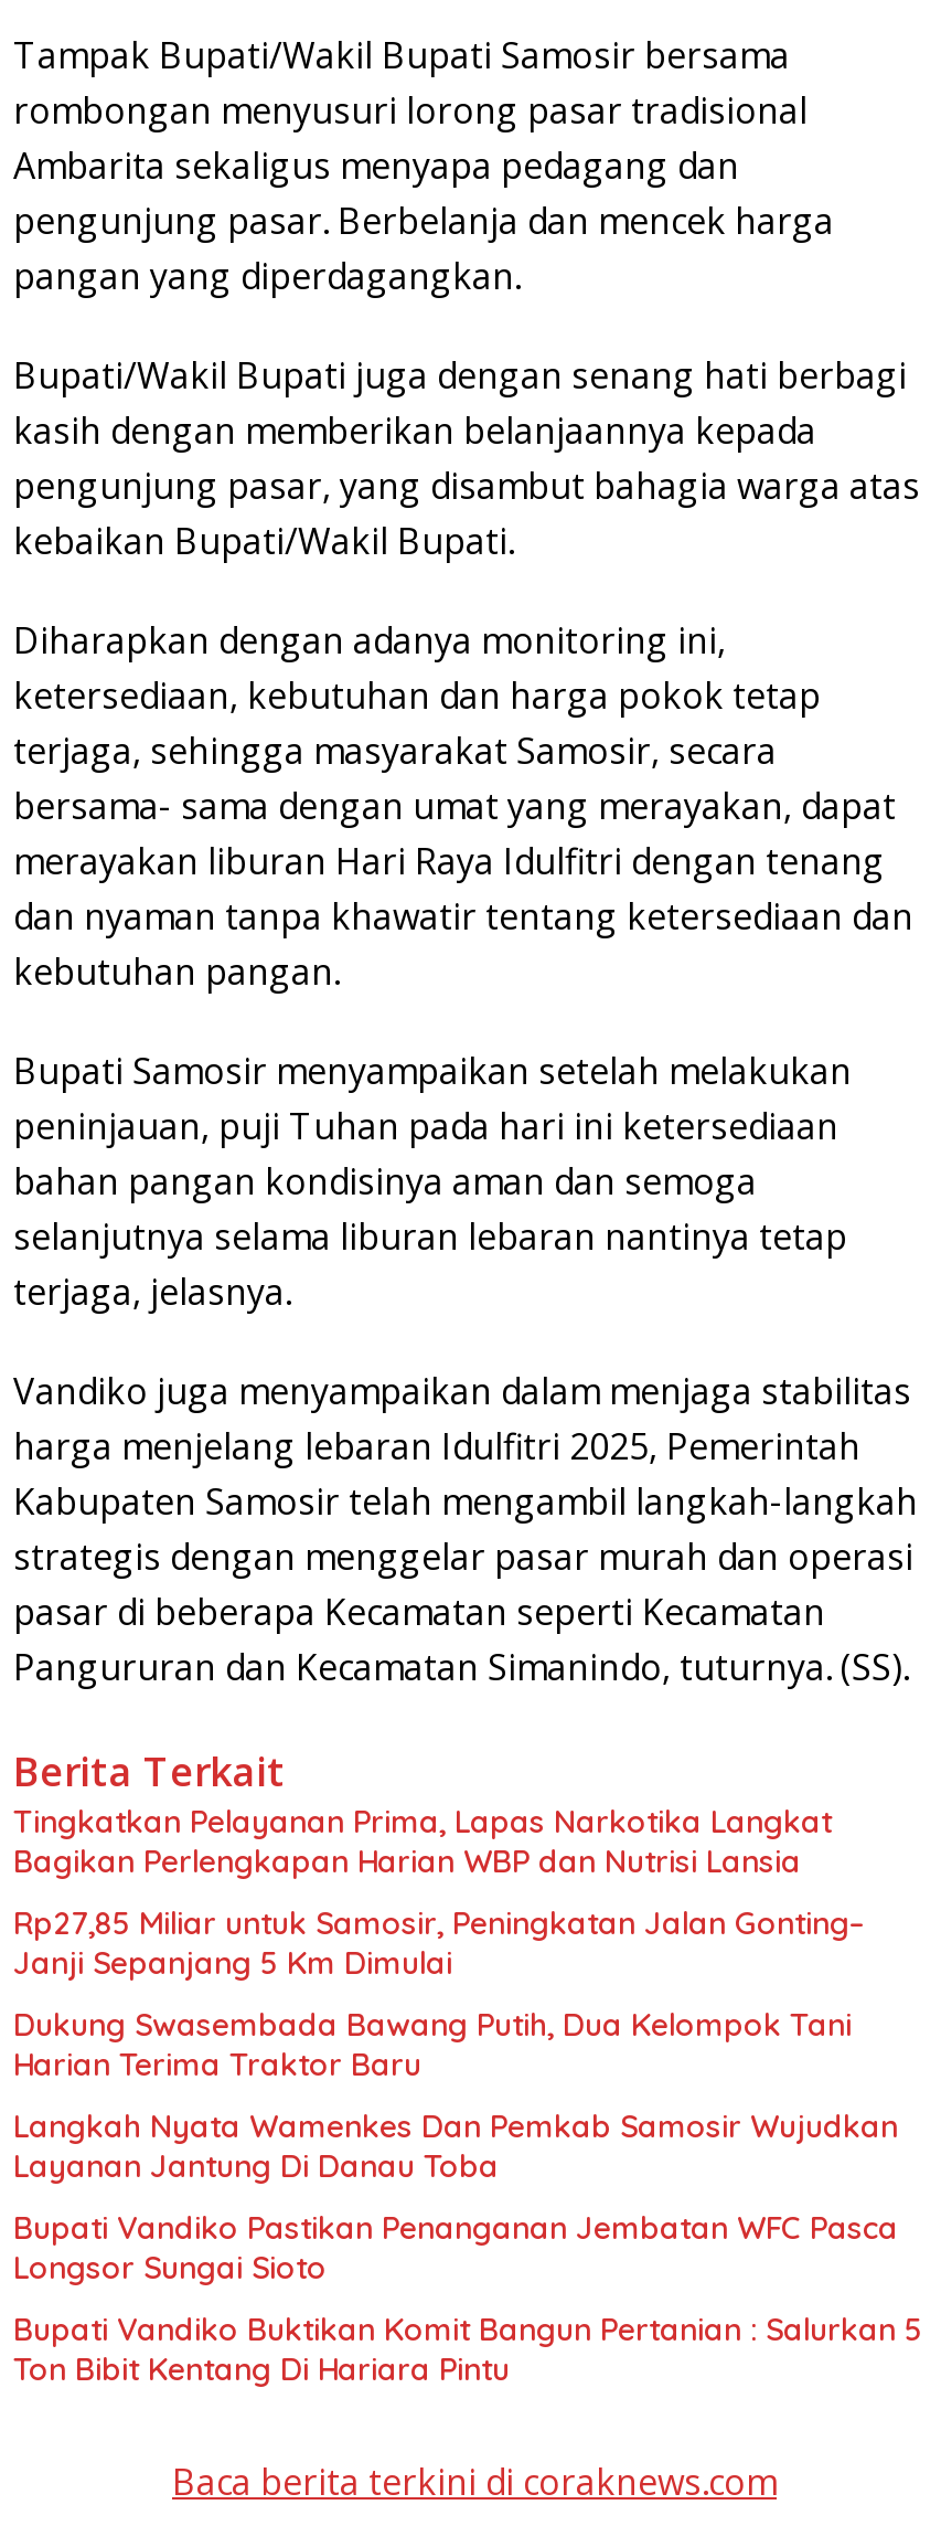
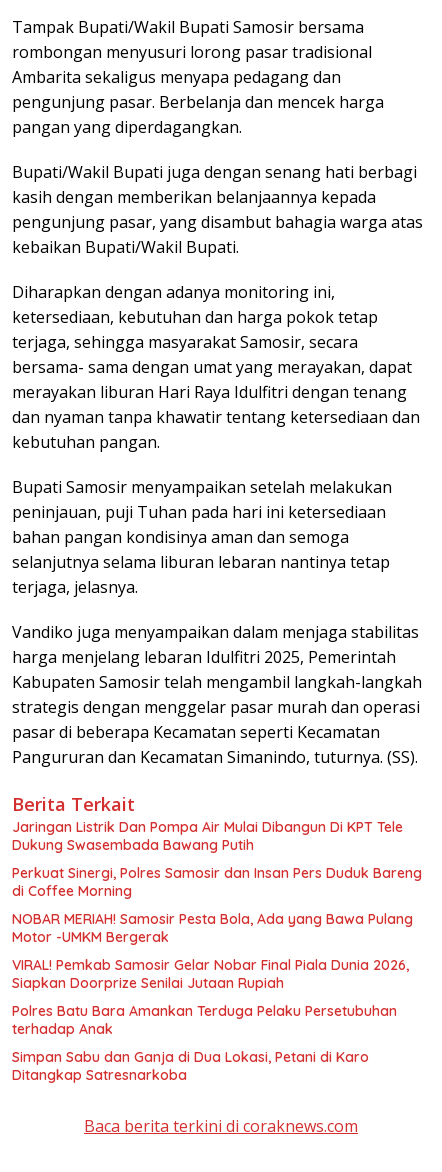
- Tingkatkan Pelayanan Prima, Lapas Narkotika Langkat
- Bagikan Perlengkapan Harian WBP dan Nutrisi Lansia
+ Jaringan Listrik Dan Pompa Air Mulai Dibangun Di KPT Tele
+ Dukung Swasembada Bawang Putih

- Rp27,85 Miliar untuk Samosir, Peningkatan Jalan Gonting–
- Janji Sepanjang 5 Km Dimulai
+ Perkuat Sinergi, Polres Samosir dan Insan Pers Duduk Bareng
+ di Coffee Morning

- Dukung Swasembada Bawang Putih, Dua Kelompok Tani
- Harian Terima Traktor Baru
+ NOBAR MERIAH! Samosir Pesta Bola, Ada yang Bawa Pulang
+ Motor -UMKM Bergerak

- Langkah Nyata Wamenkes Dan Pemkab Samosir Wujudkan
- Layanan Jantung Di Danau Toba
+ VIRAL! Pemkab Samosir Gelar Nobar Final Piala Dunia 2026,
+ Siapkan Doorprize Senilai Jutaan Rupiah

- Bupati Vandiko Pastikan Penanganan Jembatan WFC Pasca
- Longsor Sungai Sioto
+ Polres Batu Bara Amankan Terduga Pelaku Persetubuhan
+ terhadap Anak

- Bupati Vandiko Buktikan Komit Bangun Pertanian : Salurkan 5
- Ton Bibit Kentang Di Hariara Pintu
+ Simpan Sabu dan Ganja di Dua Lokasi, Petani di Karo
+ Ditangkap Satresnarkoba
